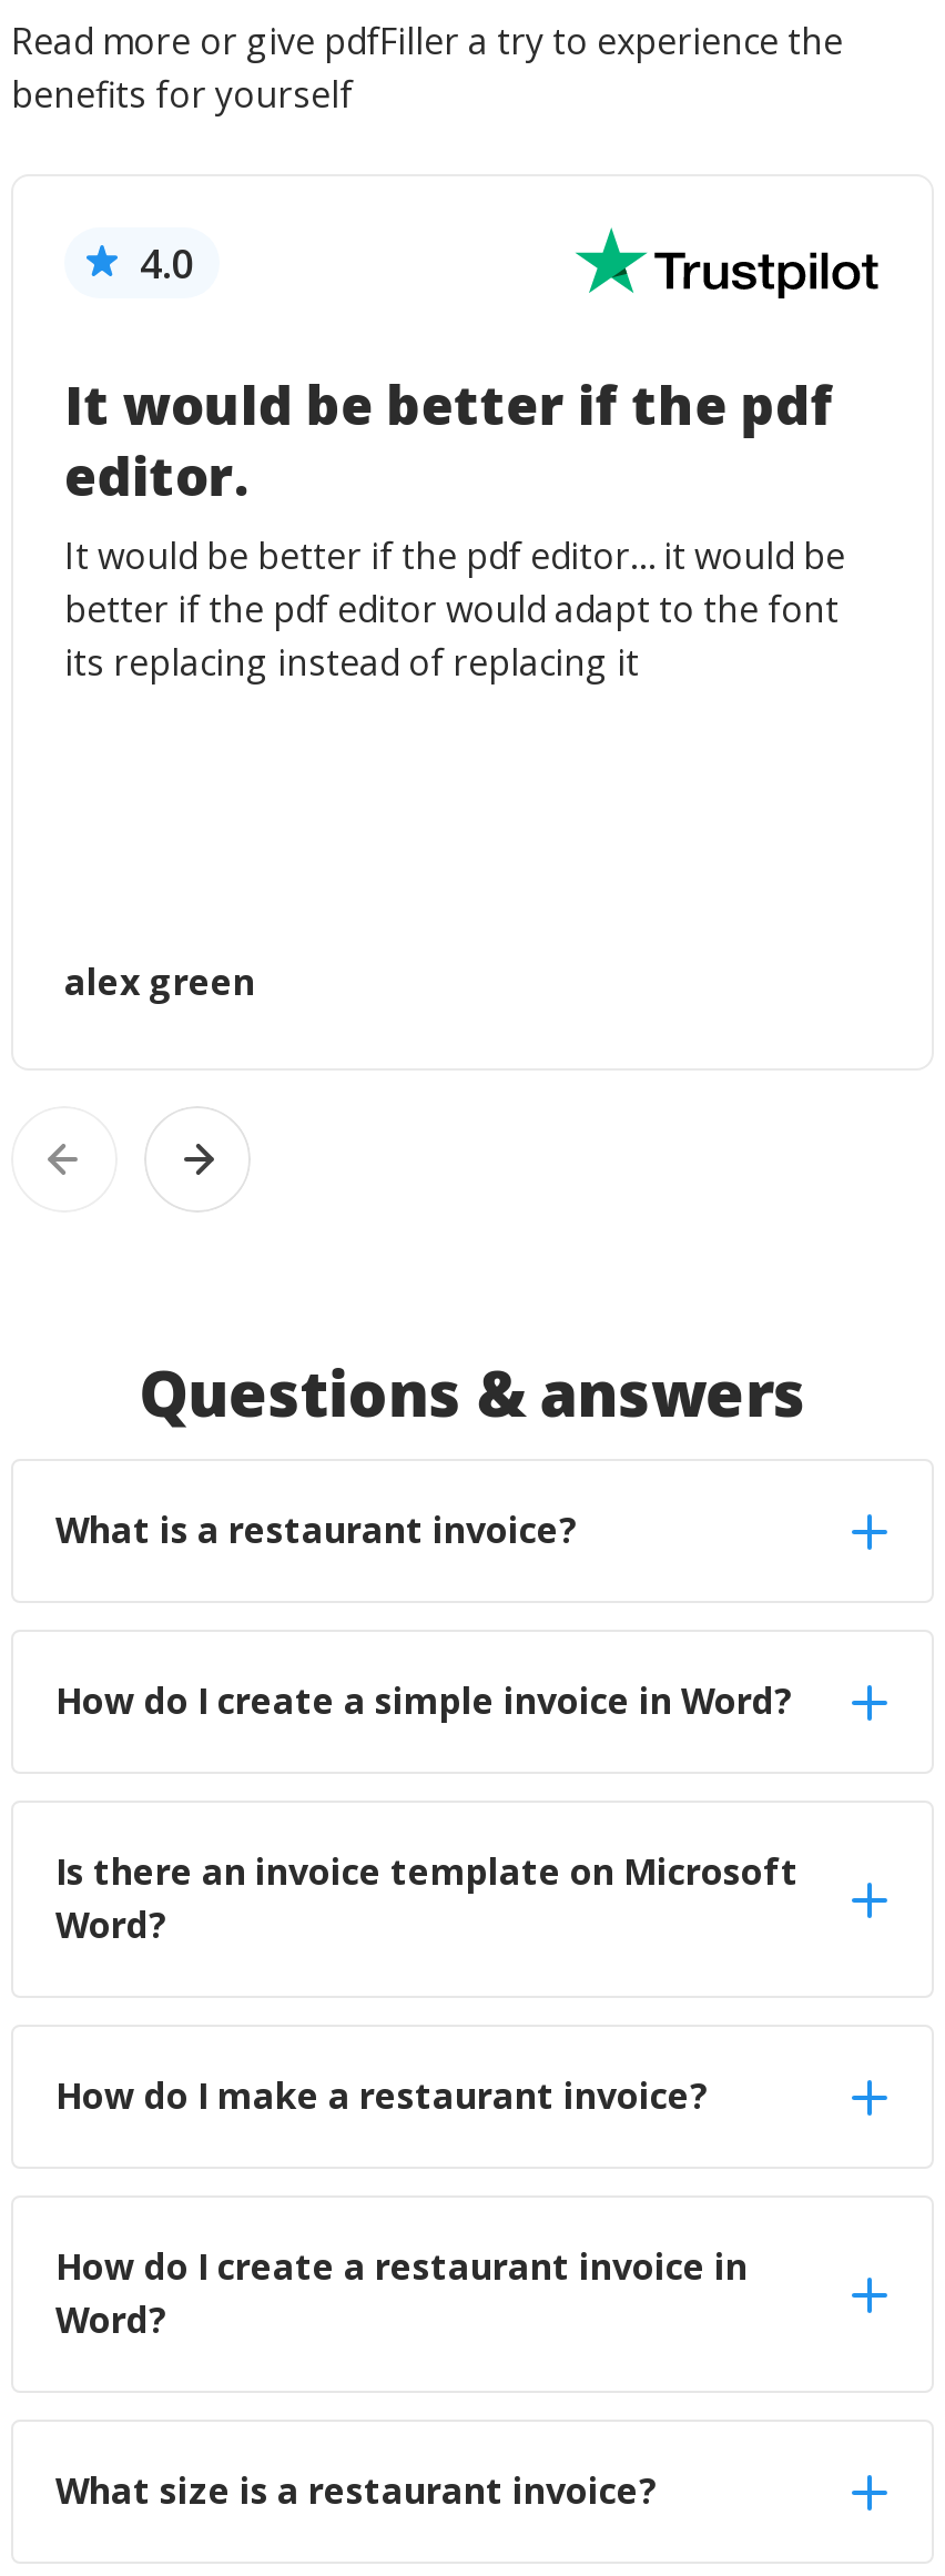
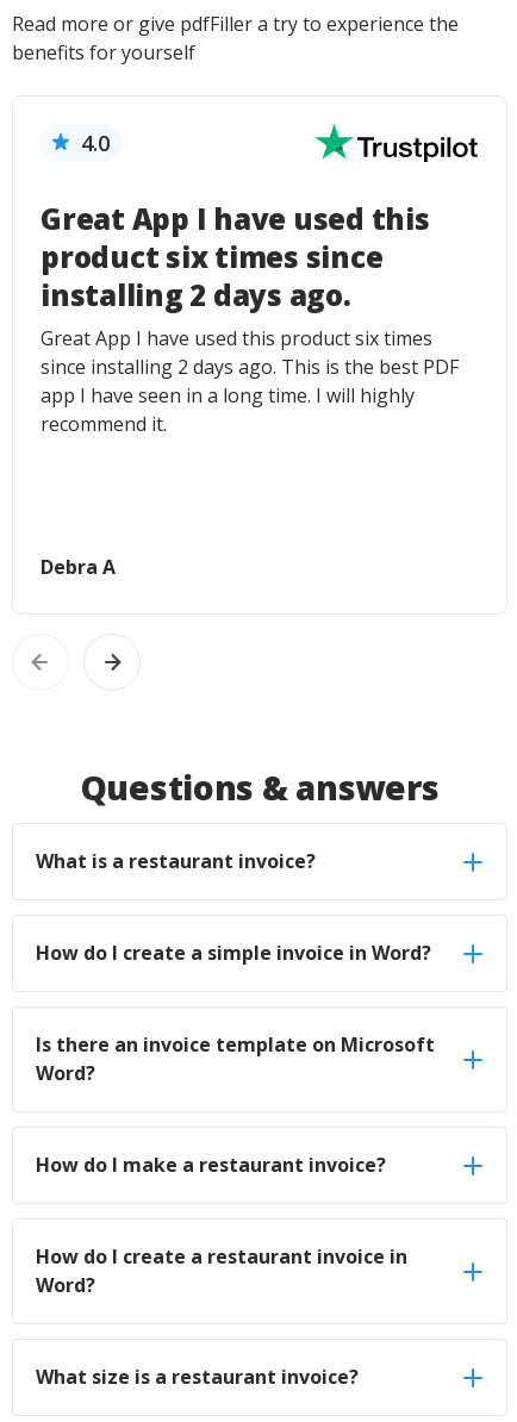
- It would be better if the pdf
- editor.
- It would be better if the pdf editor… it would be
- better if the pdf editor would adapt to the font
- its replacing instead of replacing it
+ Great App I have used this
+ product six times since
+ installing 2 days ago.
+ Great App I have used this product six times
+ since installing 2 days ago. This is the best PDF
+ app I have seen in a long time. I will highly
+ recommend it.

- alex green
+ Debra A
